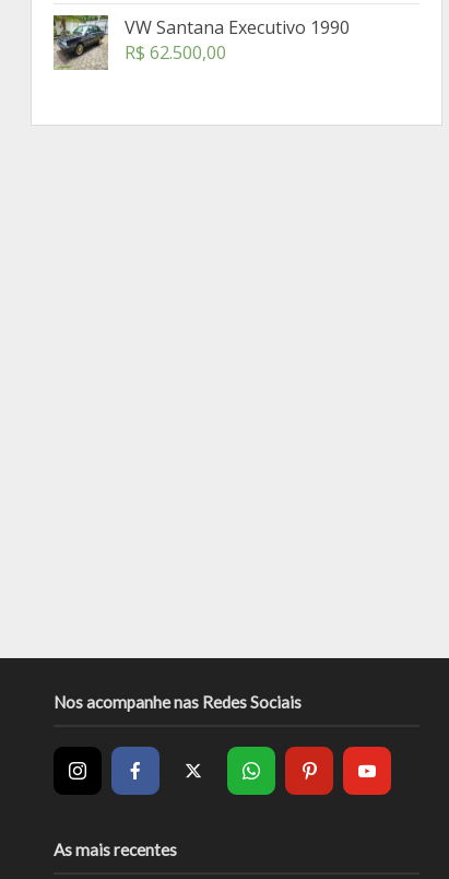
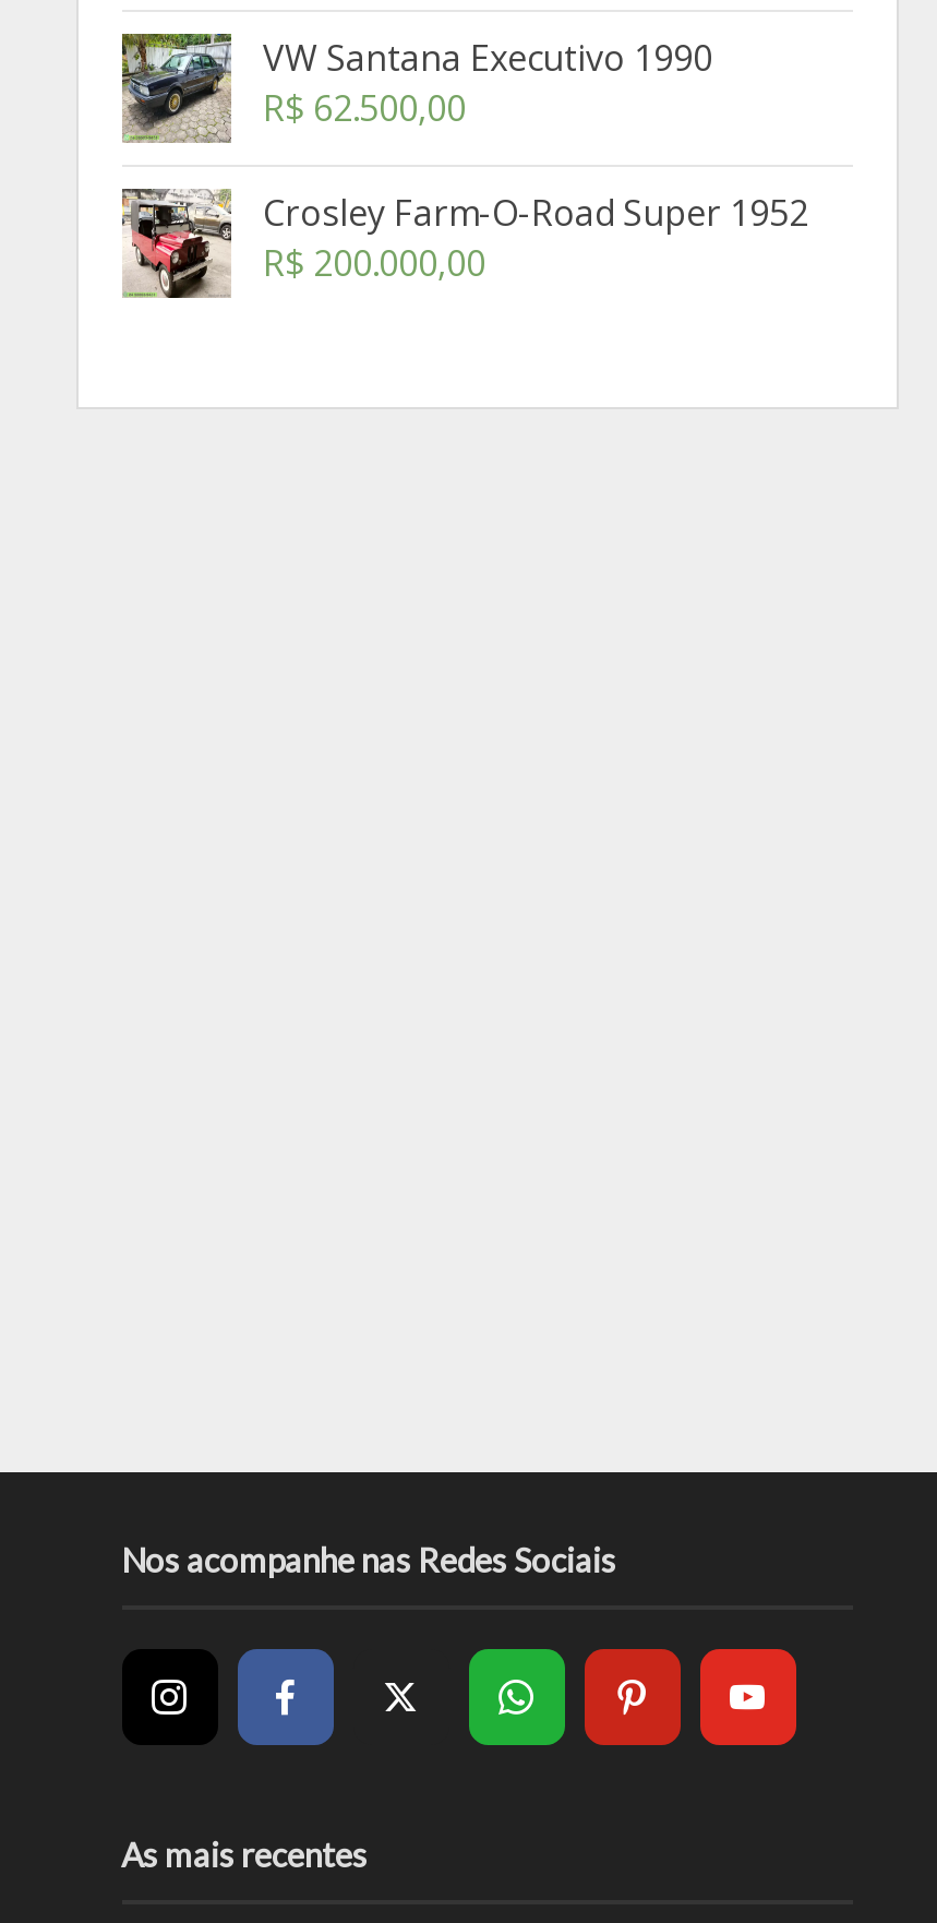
+ [image]
+ Crosley Farm-O-Road Super 1952
+ R$200.000,00
